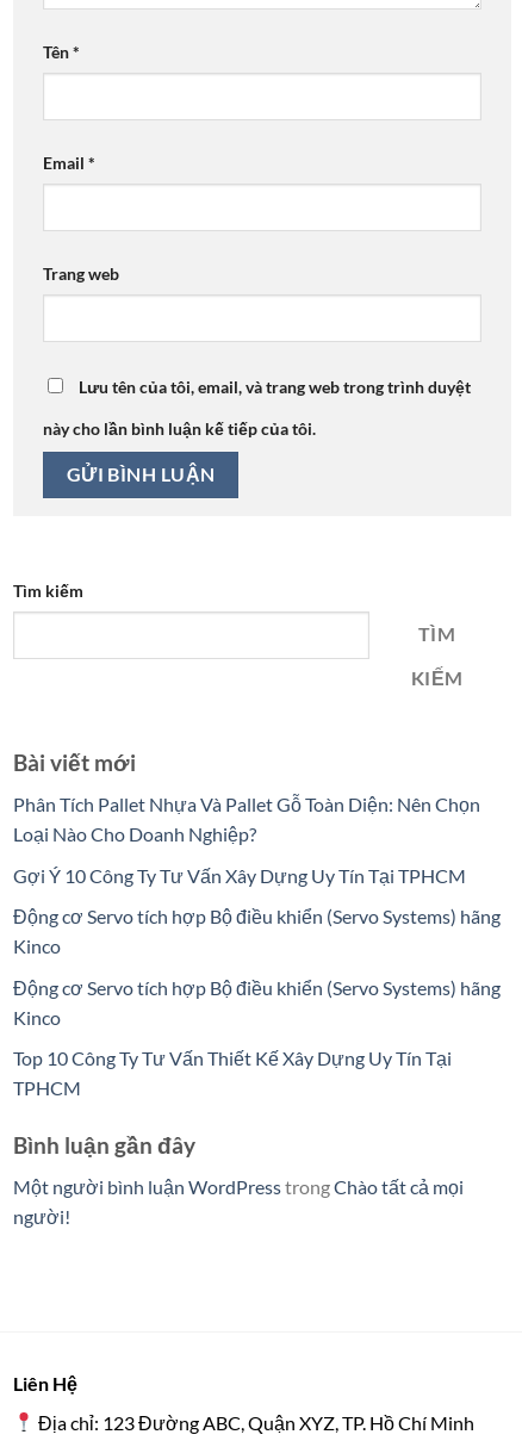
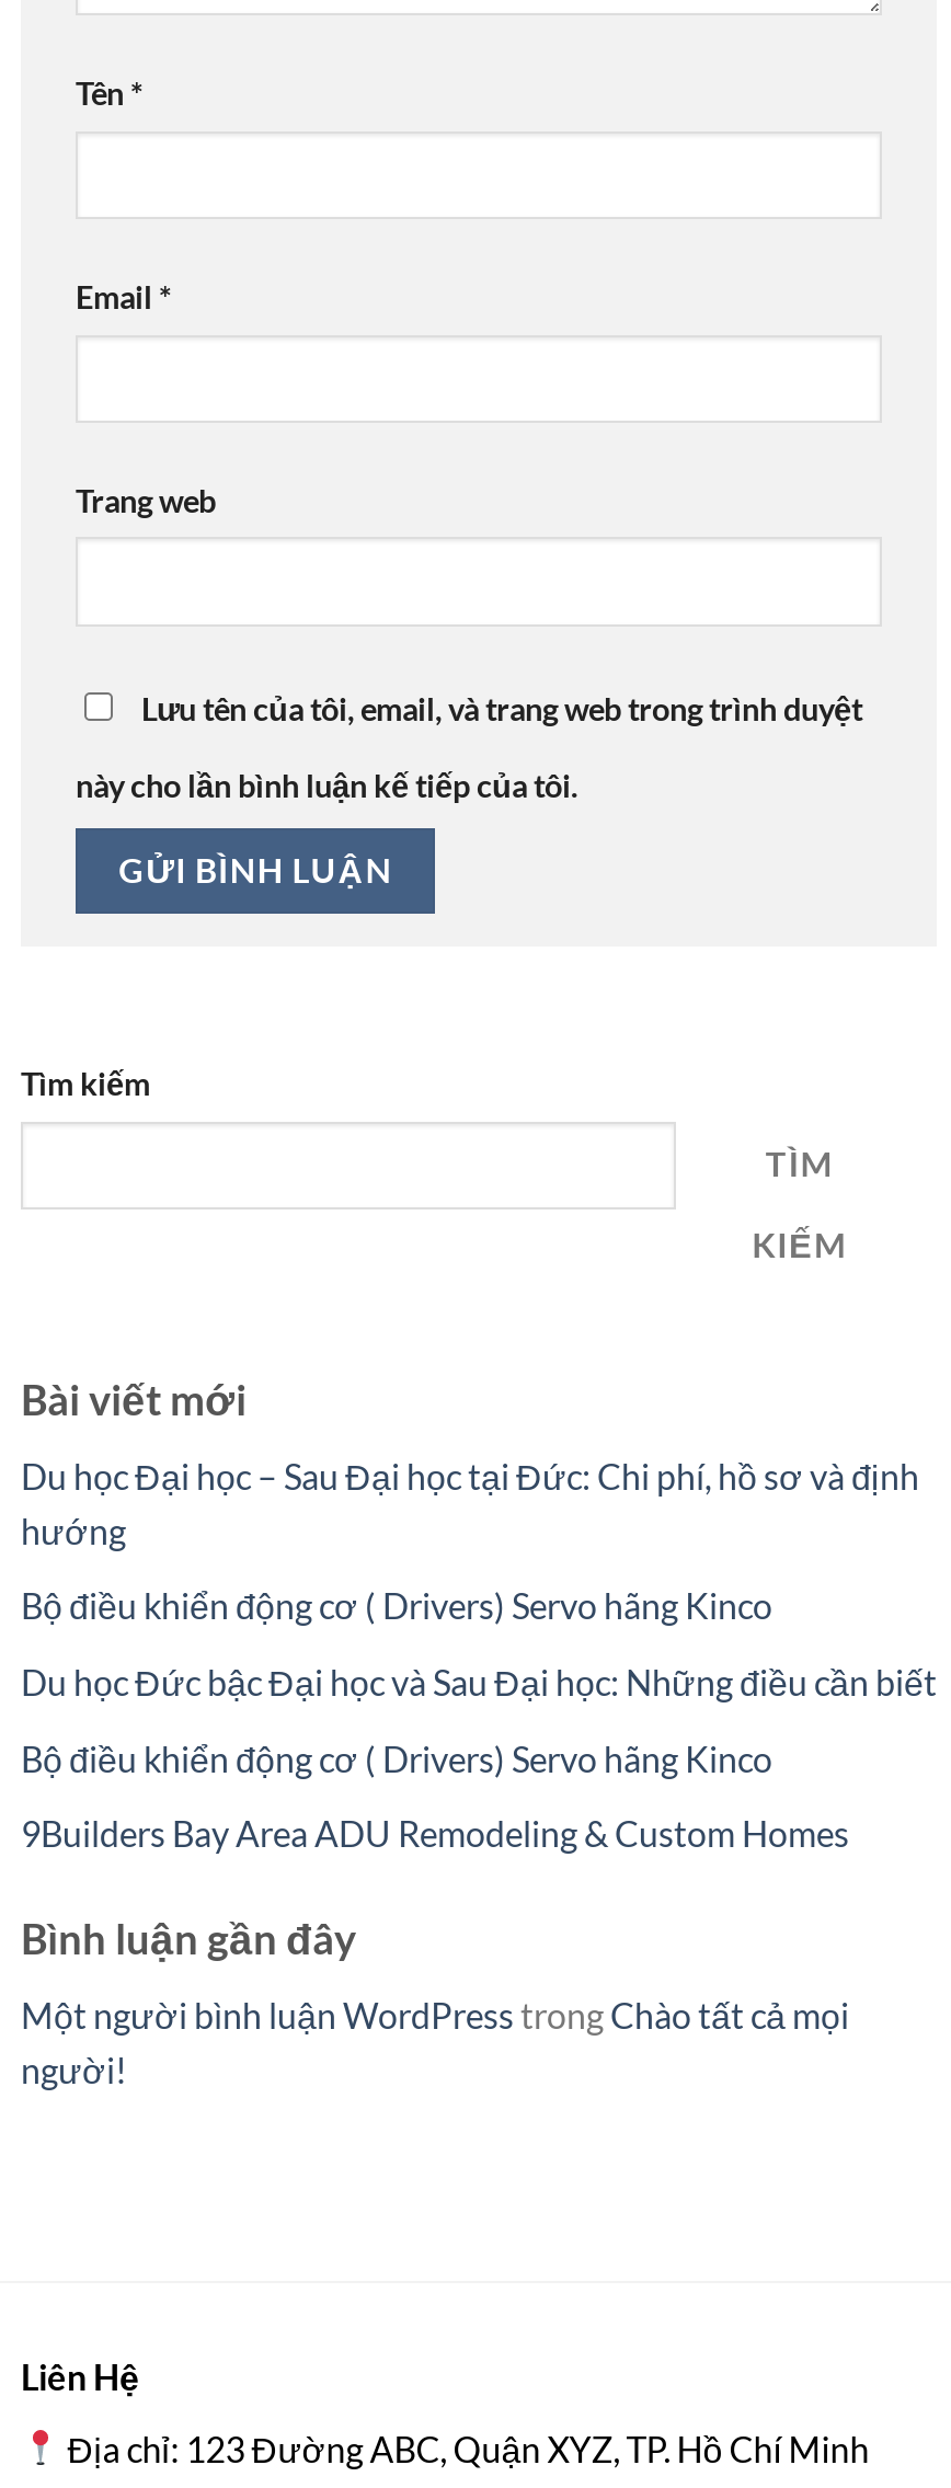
- Phân Tích Pallet Nhựa Và Pallet Gỗ Toàn Diện: Nên Chọn
- Loại Nào Cho Doanh Nghiệp?
+ Du học Đại học – Sau Đại học tại Đức: Chi phí, hồ sơ và định
+ hướng

- Gợi Ý 10 Công Ty Tư Vấn Xây Dựng Uy Tín Tại TPHCM
+ Bộ điều khiển động cơ ( Drivers) Servo hãng Kinco

- Động cơ Servo tích hợp Bộ điều khiển (Servo Systems) hãng
- Kinco
+ Du học Đức bậc Đại học và Sau Đại học: Những điều cần biết

- Động cơ Servo tích hợp Bộ điều khiển (Servo Systems) hãng
- Kinco
+ Bộ điều khiển động cơ ( Drivers) Servo hãng Kinco

- Top 10 Công Ty Tư Vấn Thiết Kế Xây Dựng Uy Tín Tại
- TPHCM
+ 9Builders Bay Area ADU Remodeling & Custom Homes
